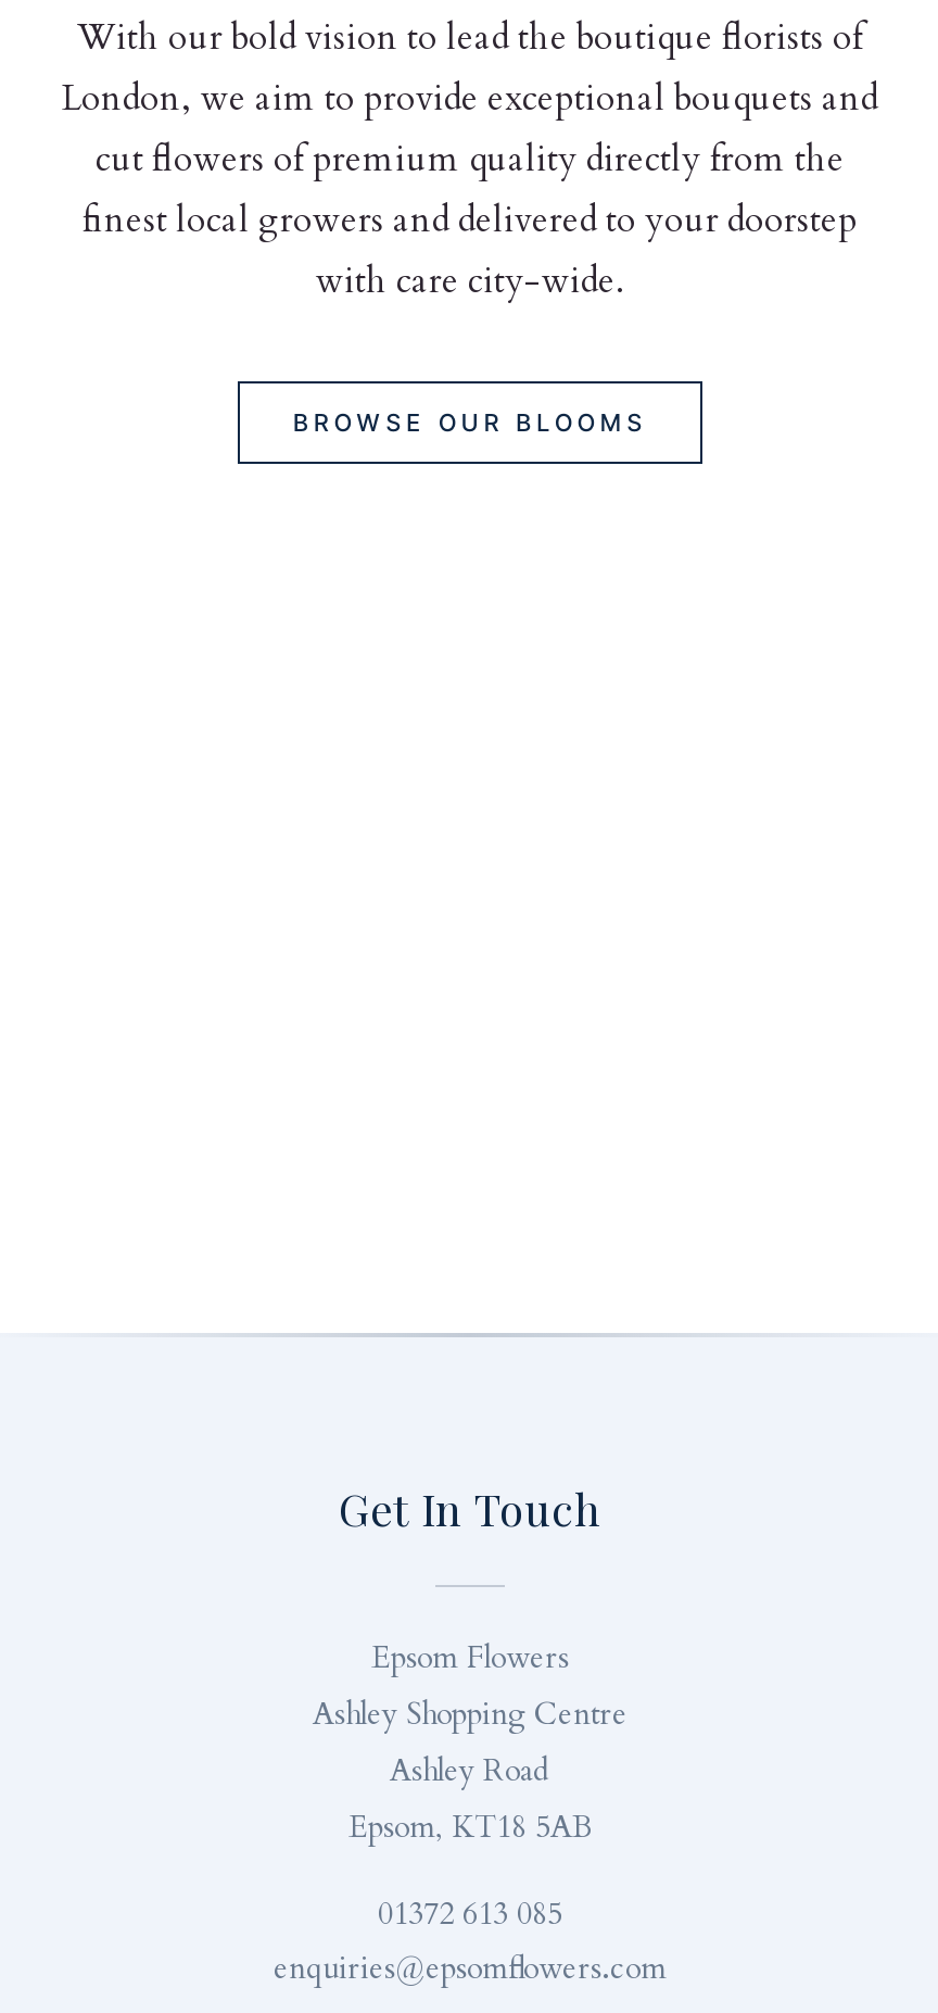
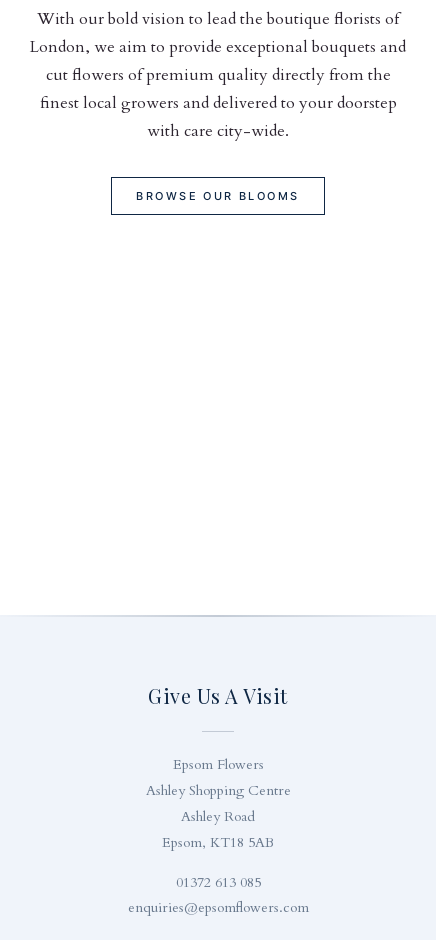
- Get In Touch
+ Give Us A Visit
